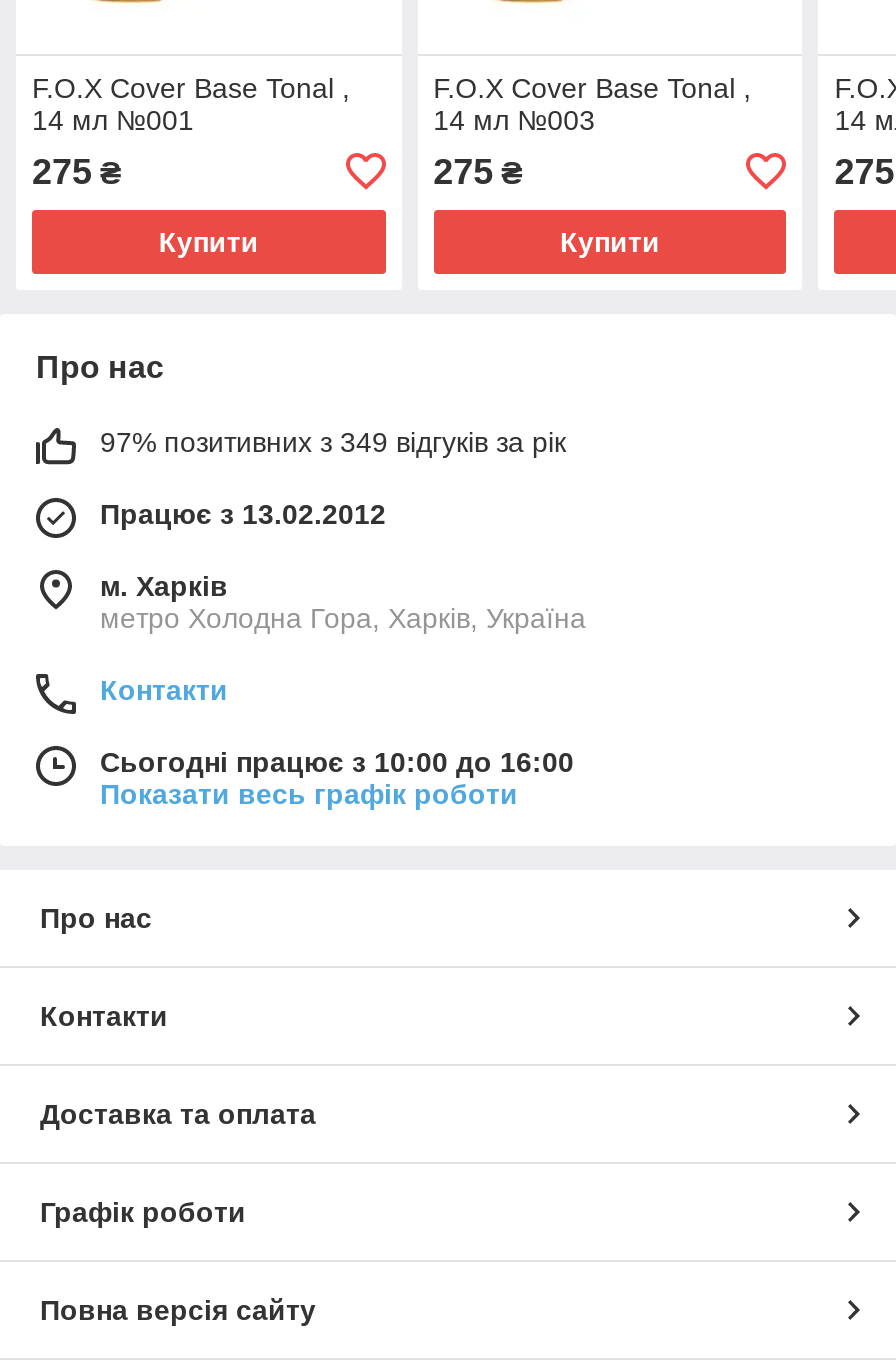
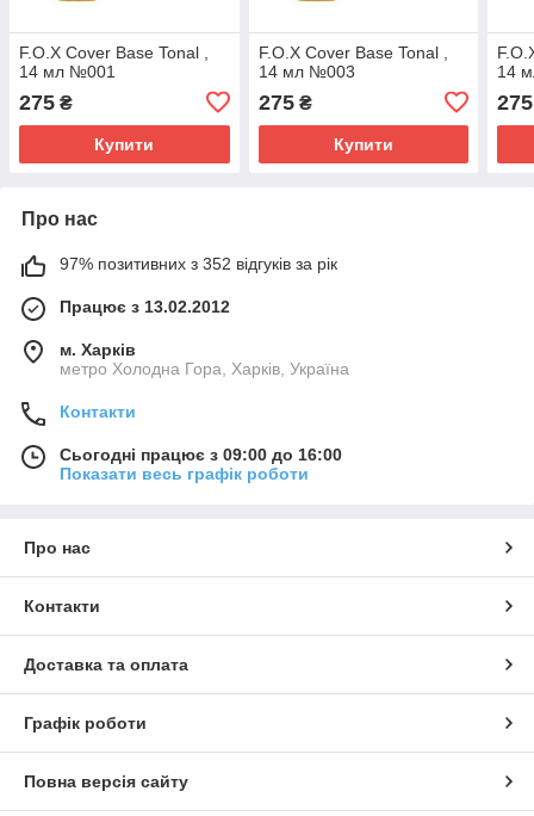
- 97% позитивних з 349 відгуків за рік
+ 97% позитивних з 352 відгуків за рік

- Сьогодні працює з 10:00 до 16:00
+ Сьогодні працює з 09:00 до 16:00
